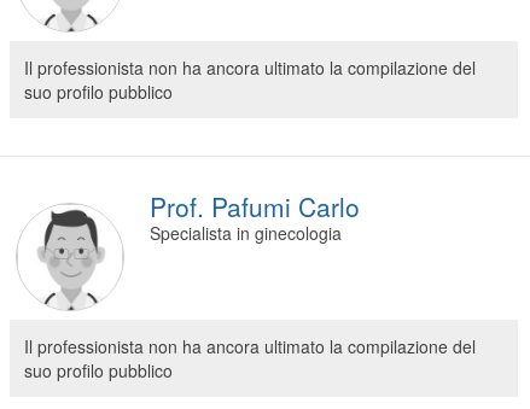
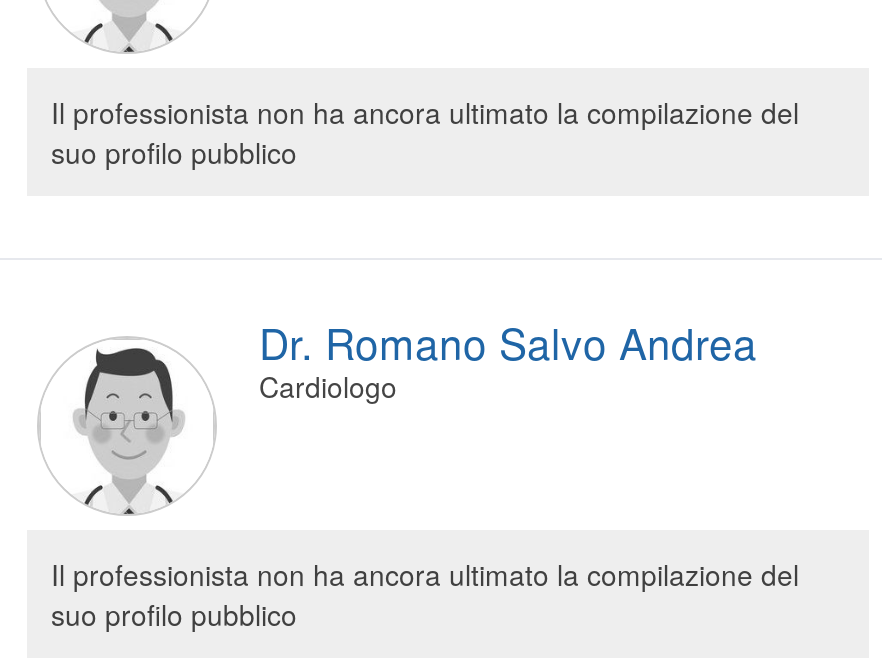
- Prof. Pafumi Carlo
- Specialista in ginecologia
+ Dr. Romano Salvo Andrea
+ Cardiologo
